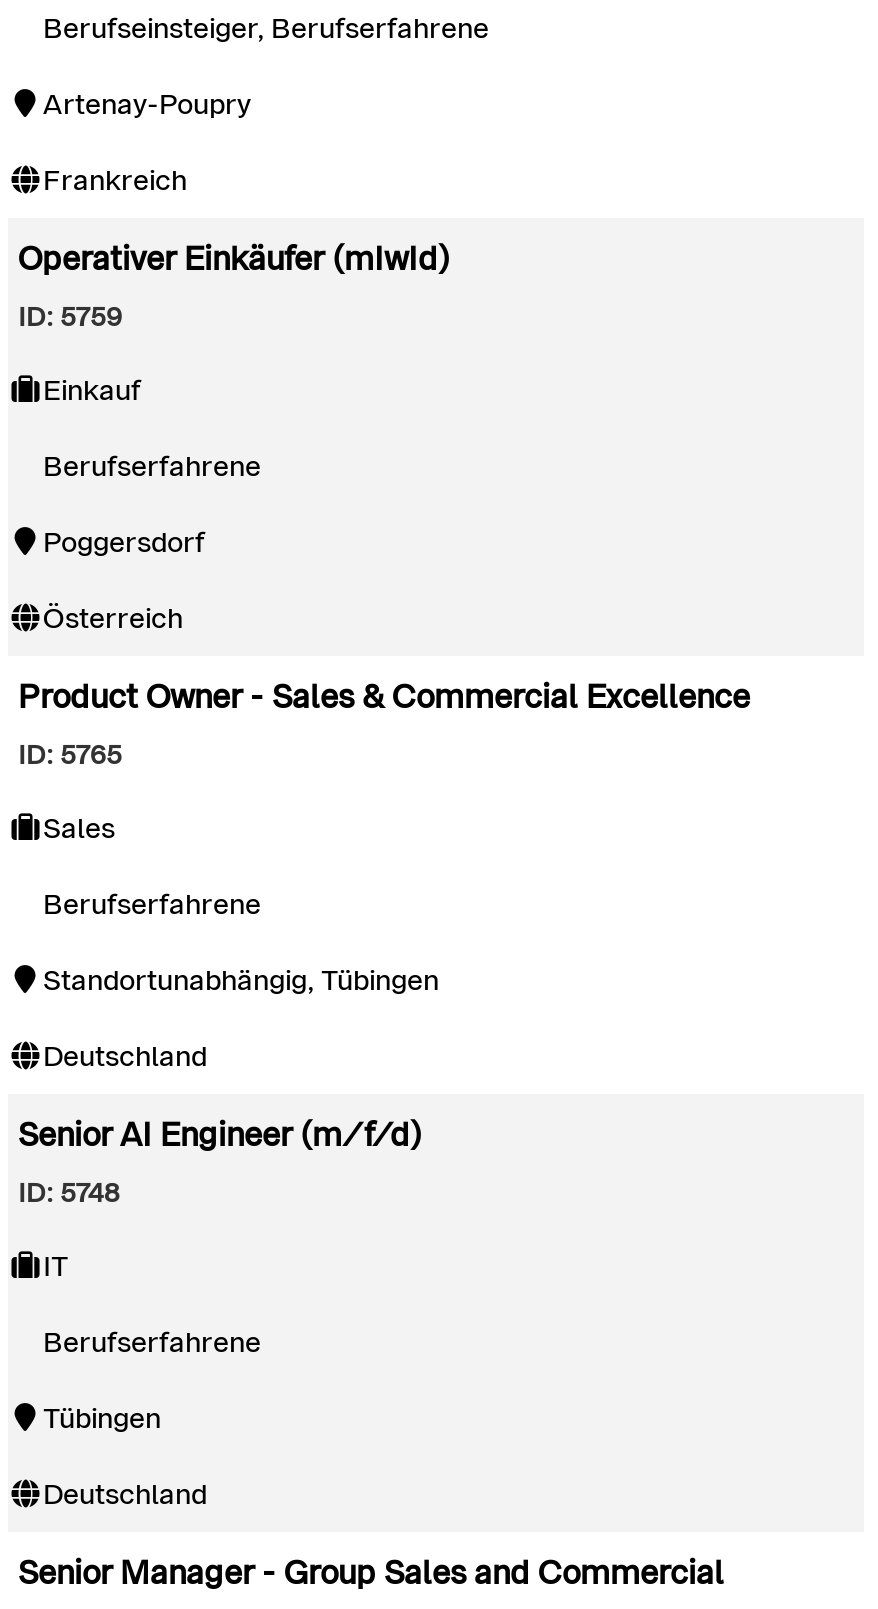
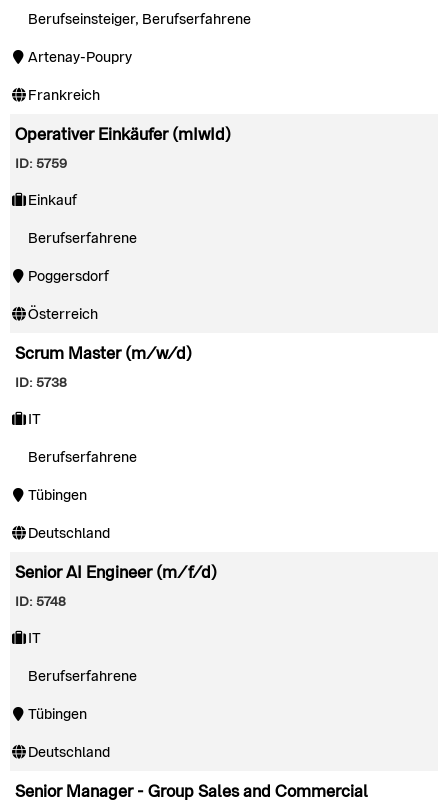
- Product Owner - Sales & Commercial Excellence
+ Scrum Master (m/w/d)

- ID: 5765
+ ID: 5738

- Sales
+ IT

- Standortunabhängig, Tübingen
+ Tübingen
